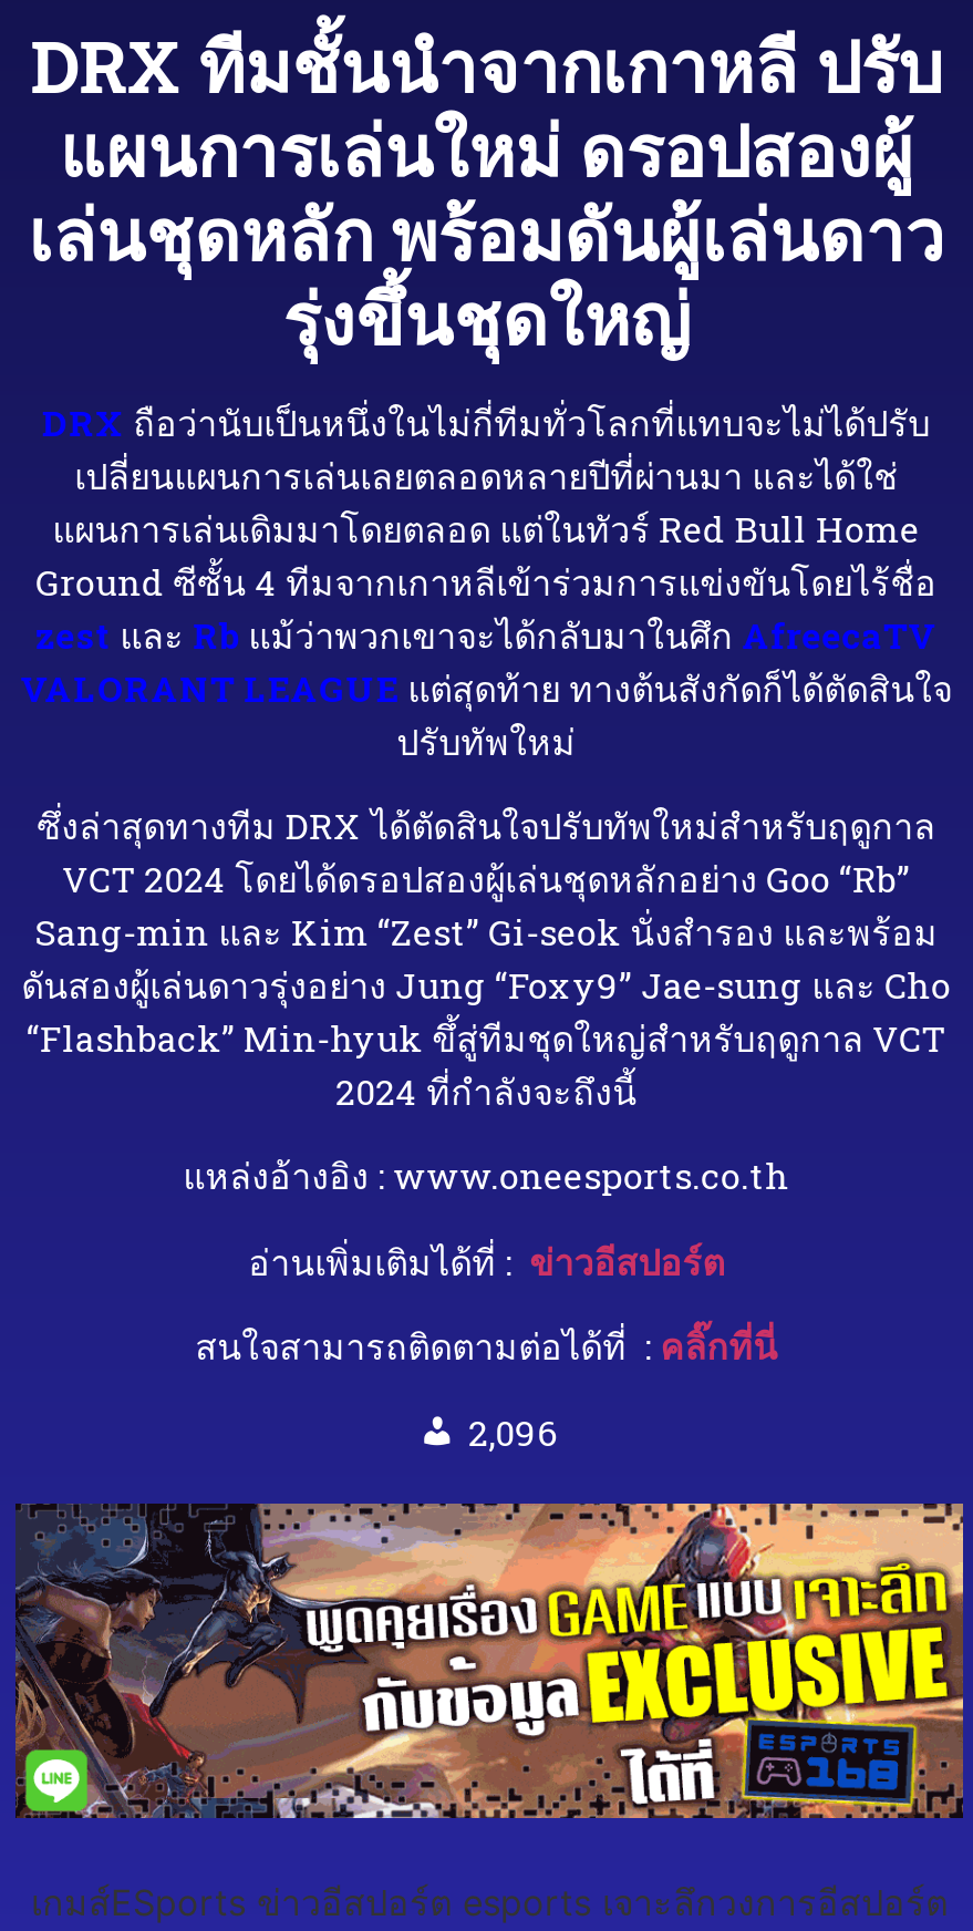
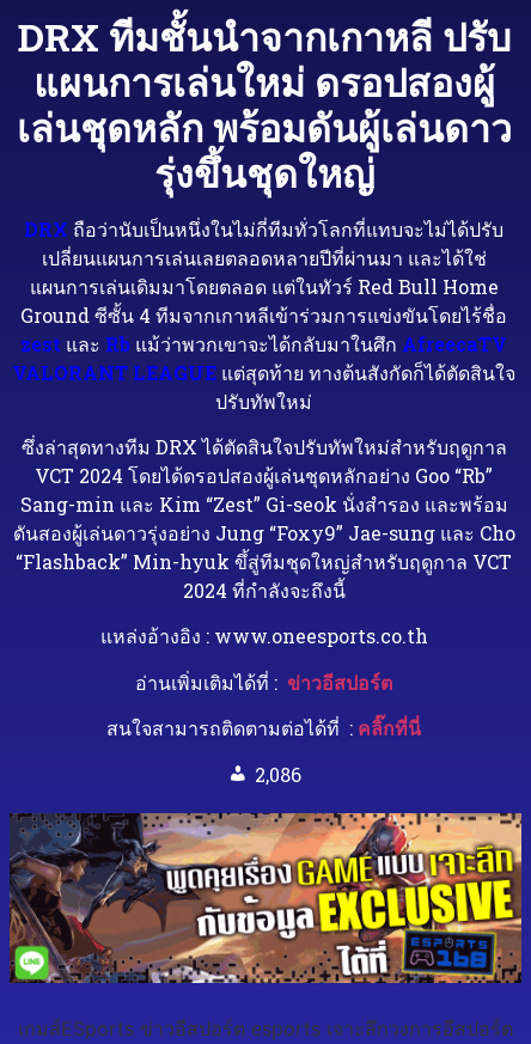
- 2,096
+ 2,086
